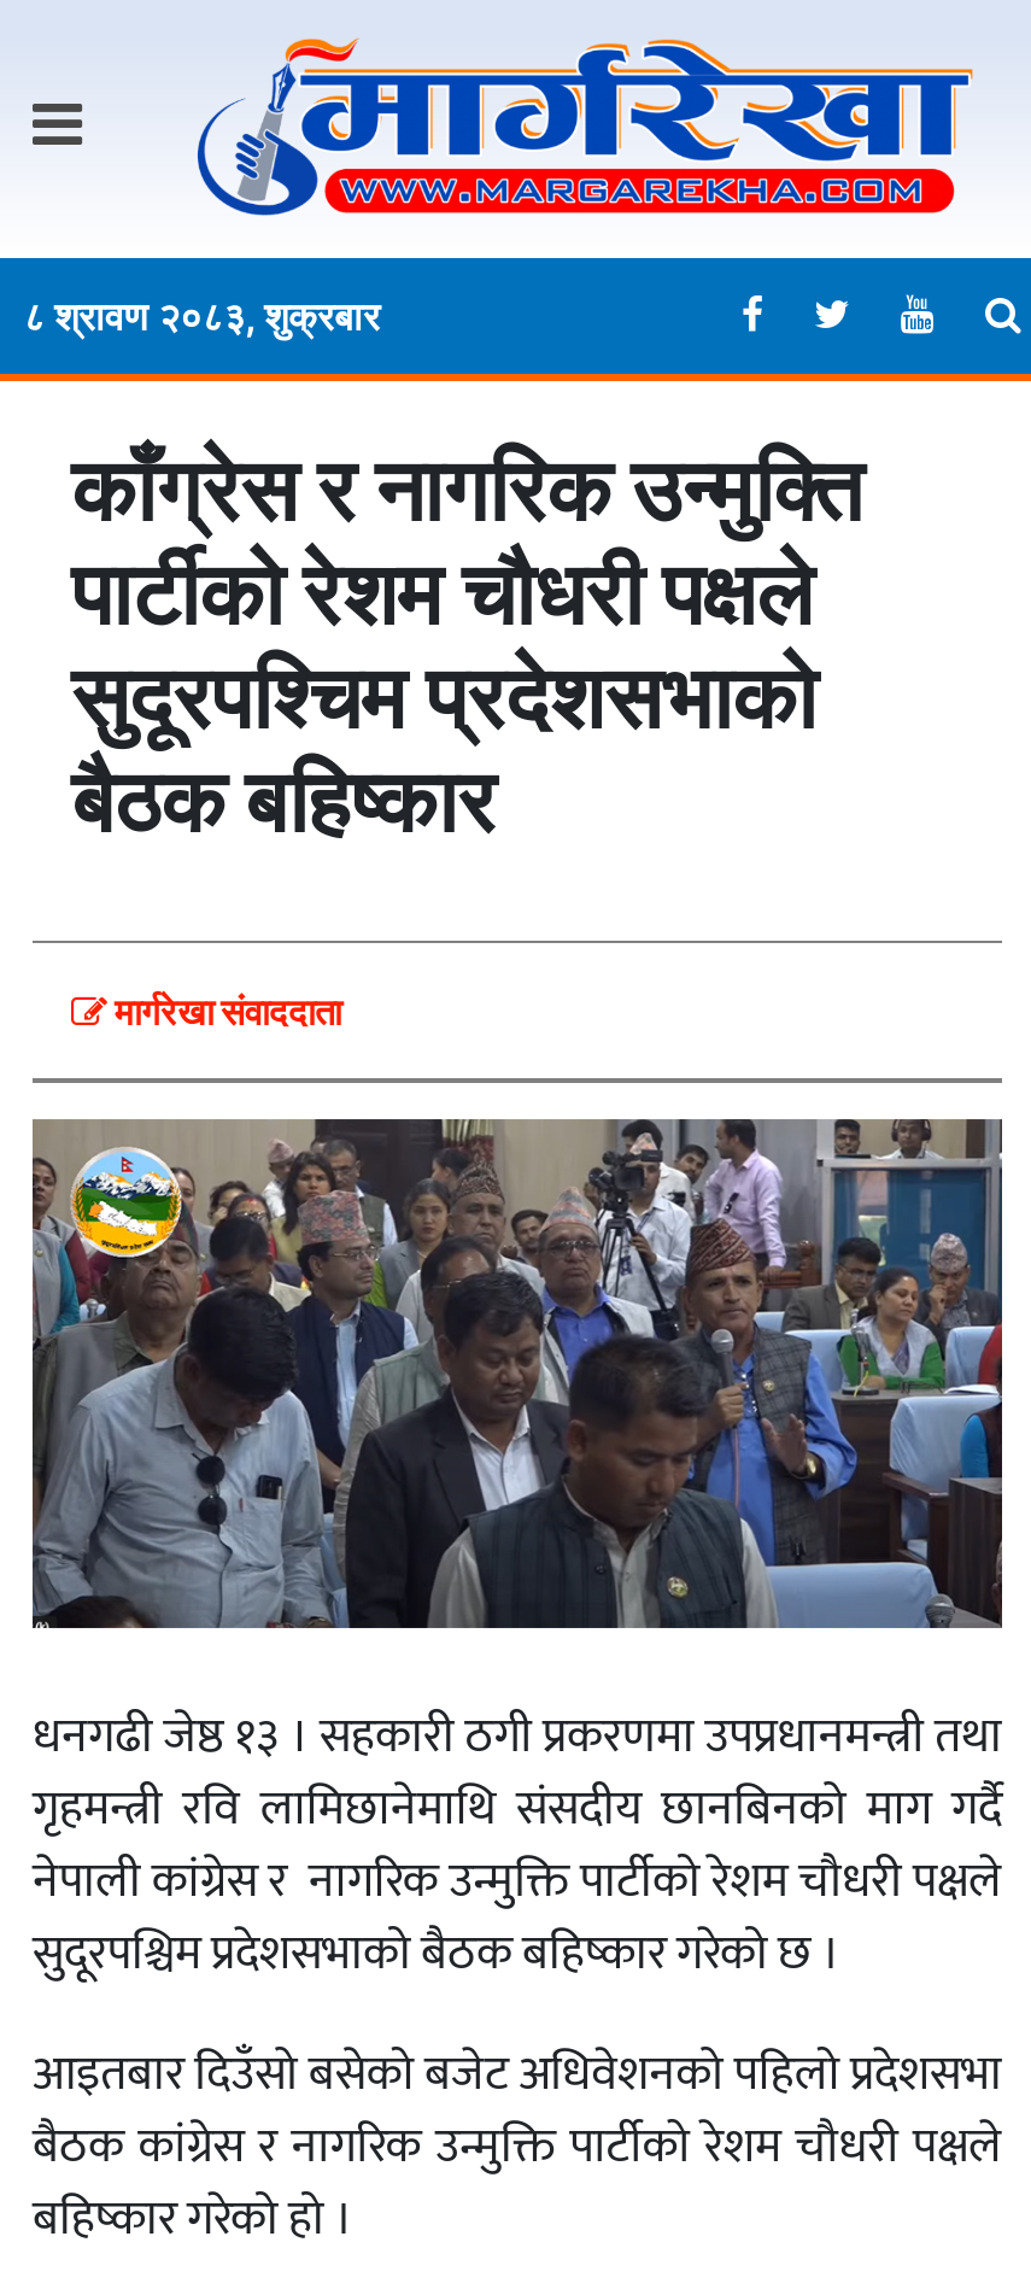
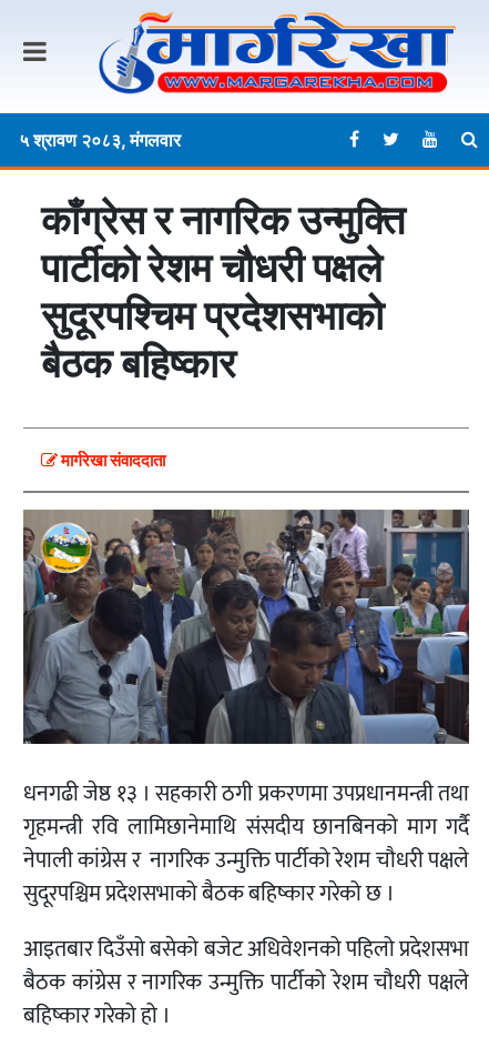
- ८ श्रावण २०८३, शुक्रबार
+ ५ श्रावण २०८३, मंगलवार
